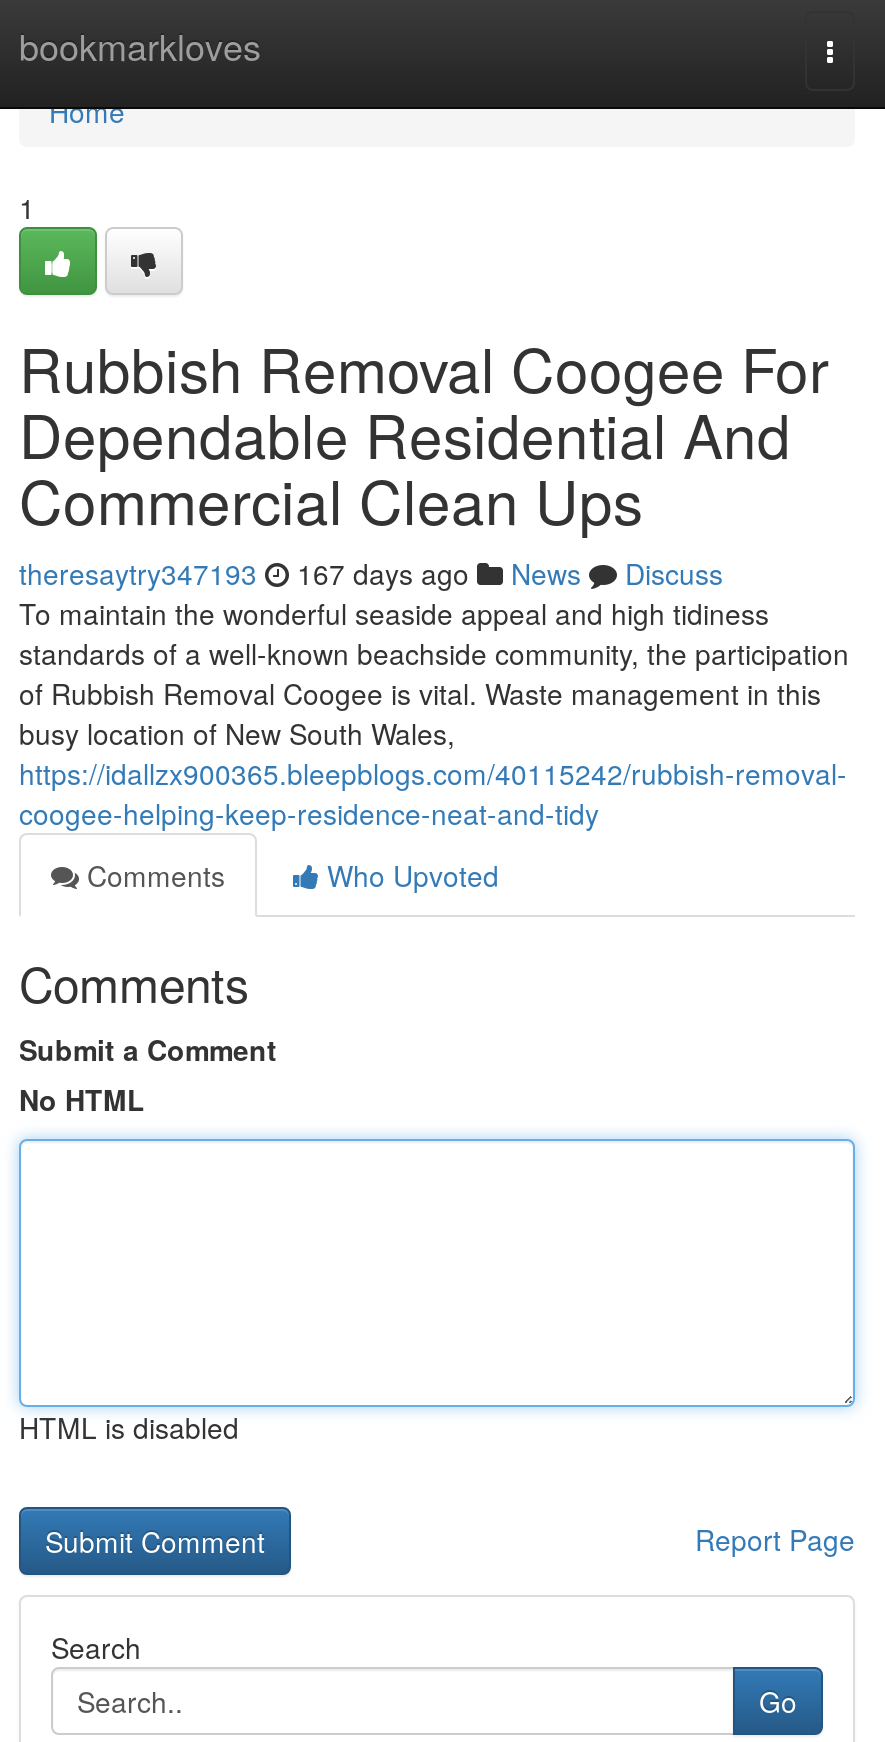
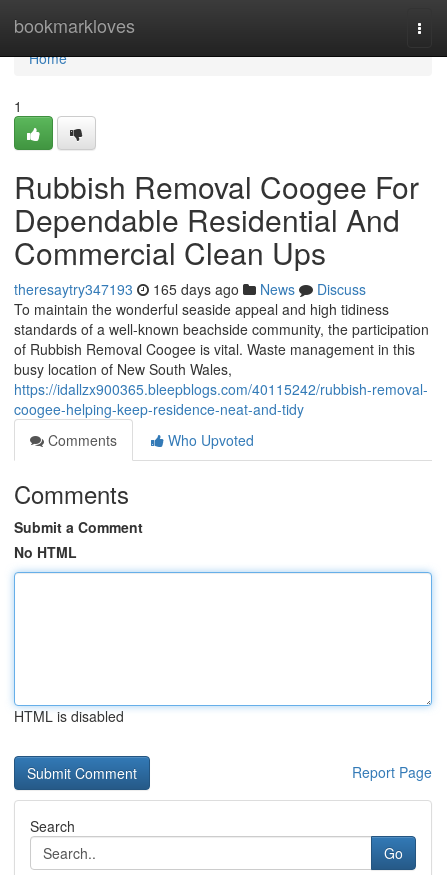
- theresaytry347193 167 days ago News Discuss
+ theresaytry347193 165 days ago News Discuss
